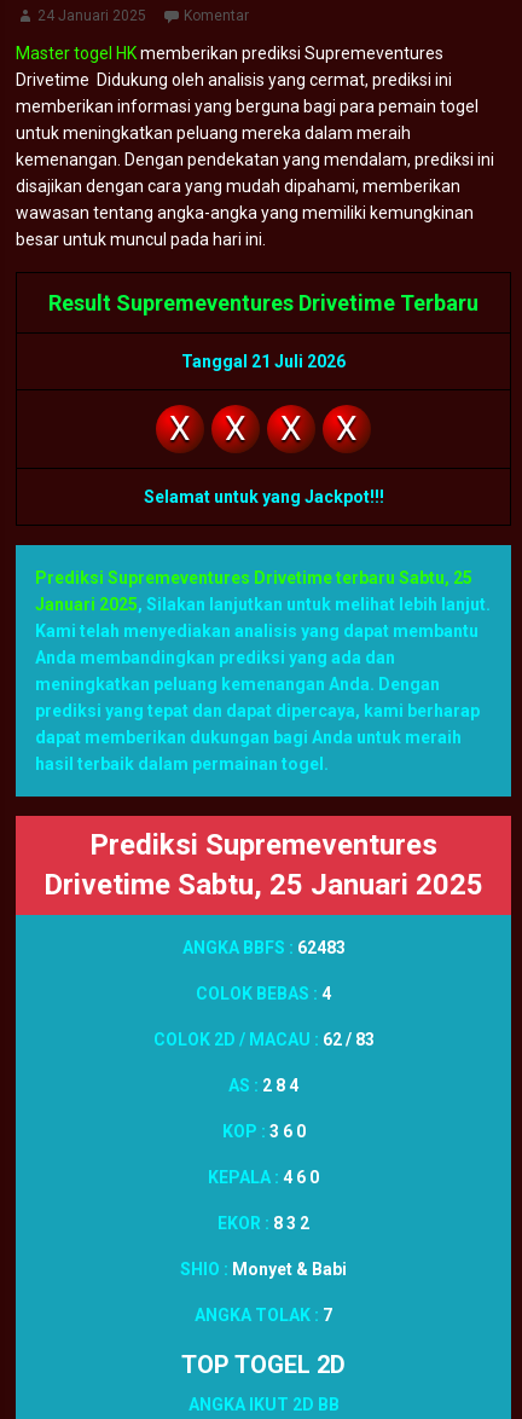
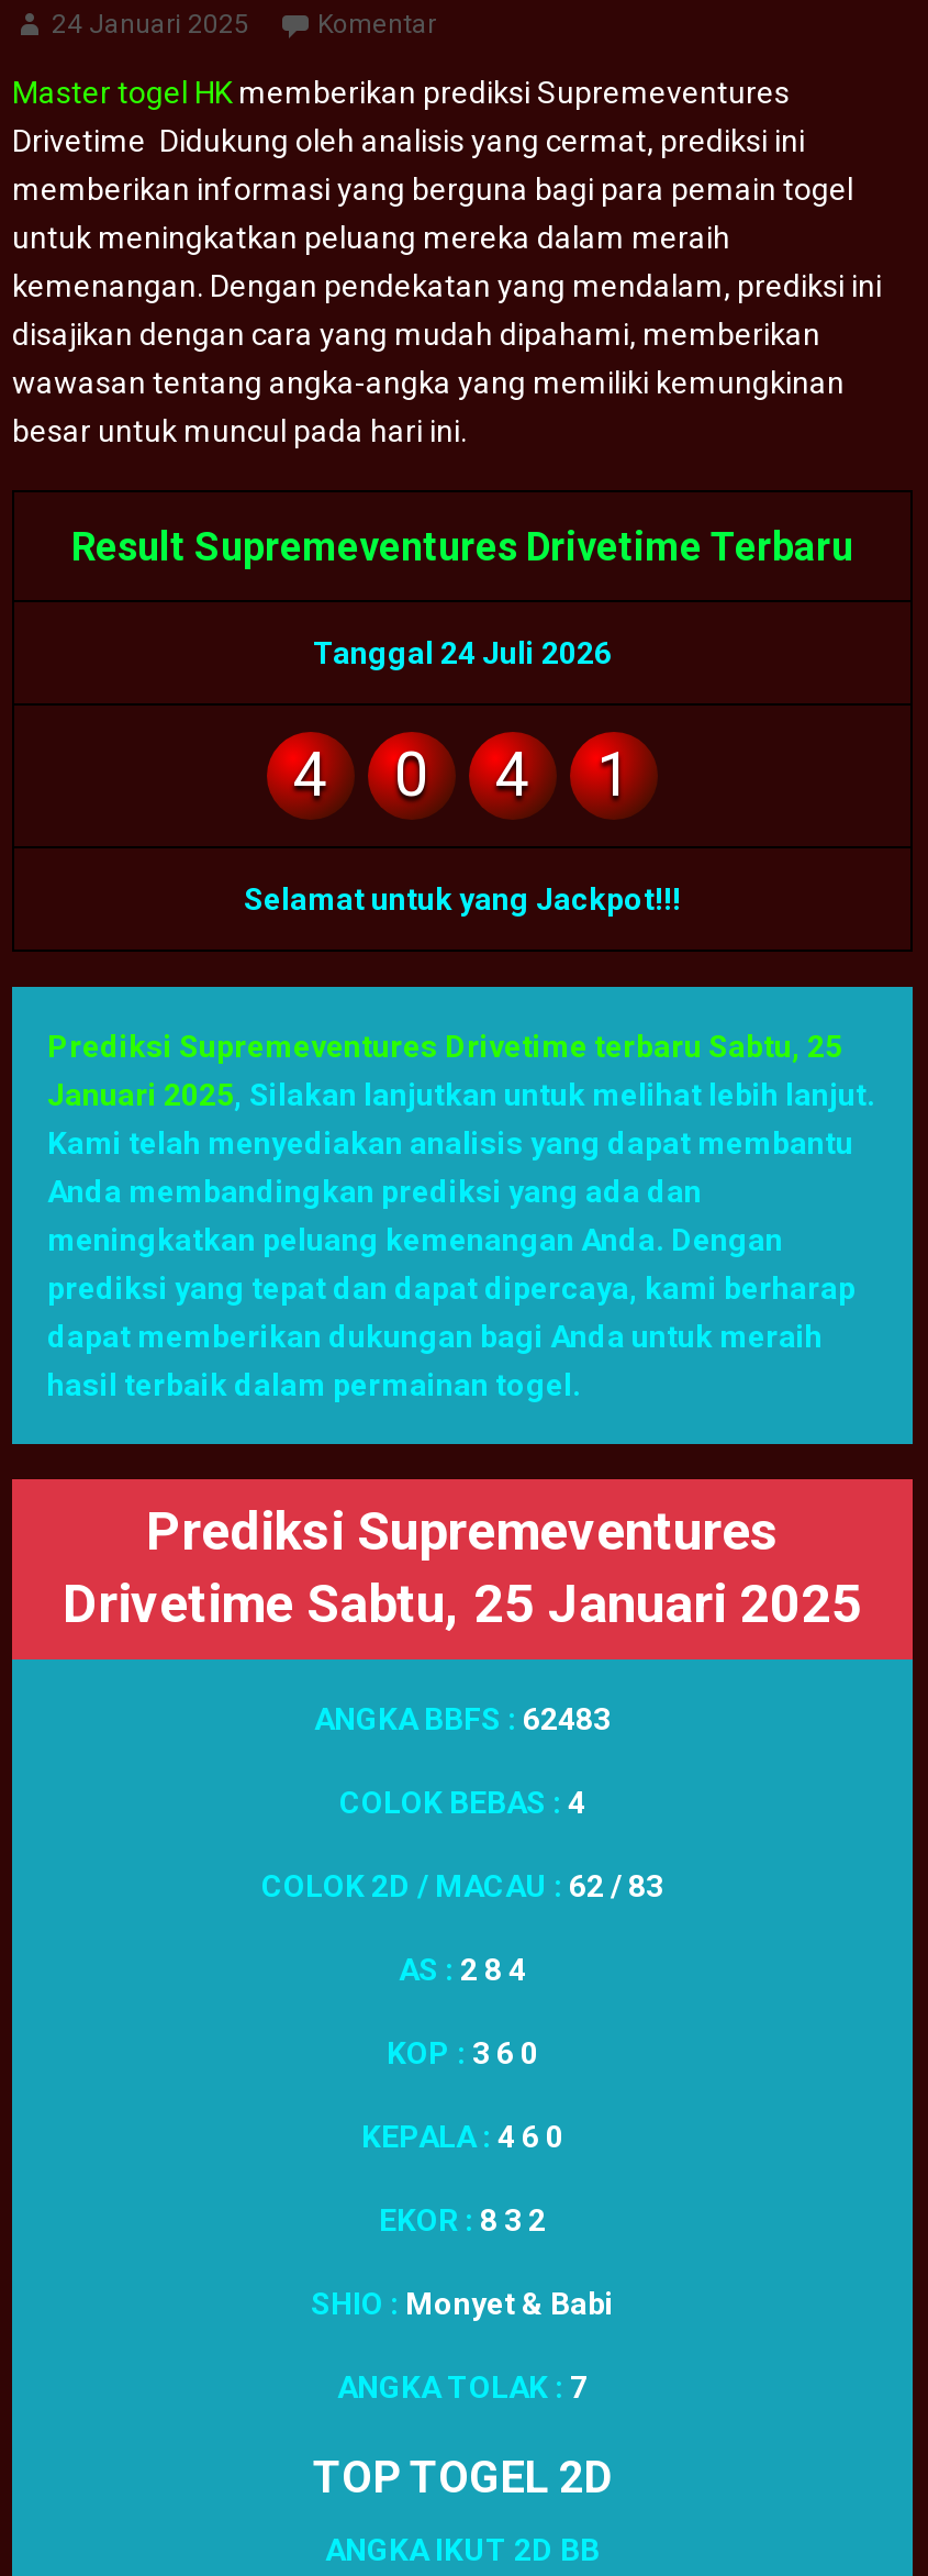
- Tanggal 21 Juli 2026
+ Tanggal 24 Juli 2026

- X
- X
- X
- X
+ 4
+ 0
+ 4
+ 1
